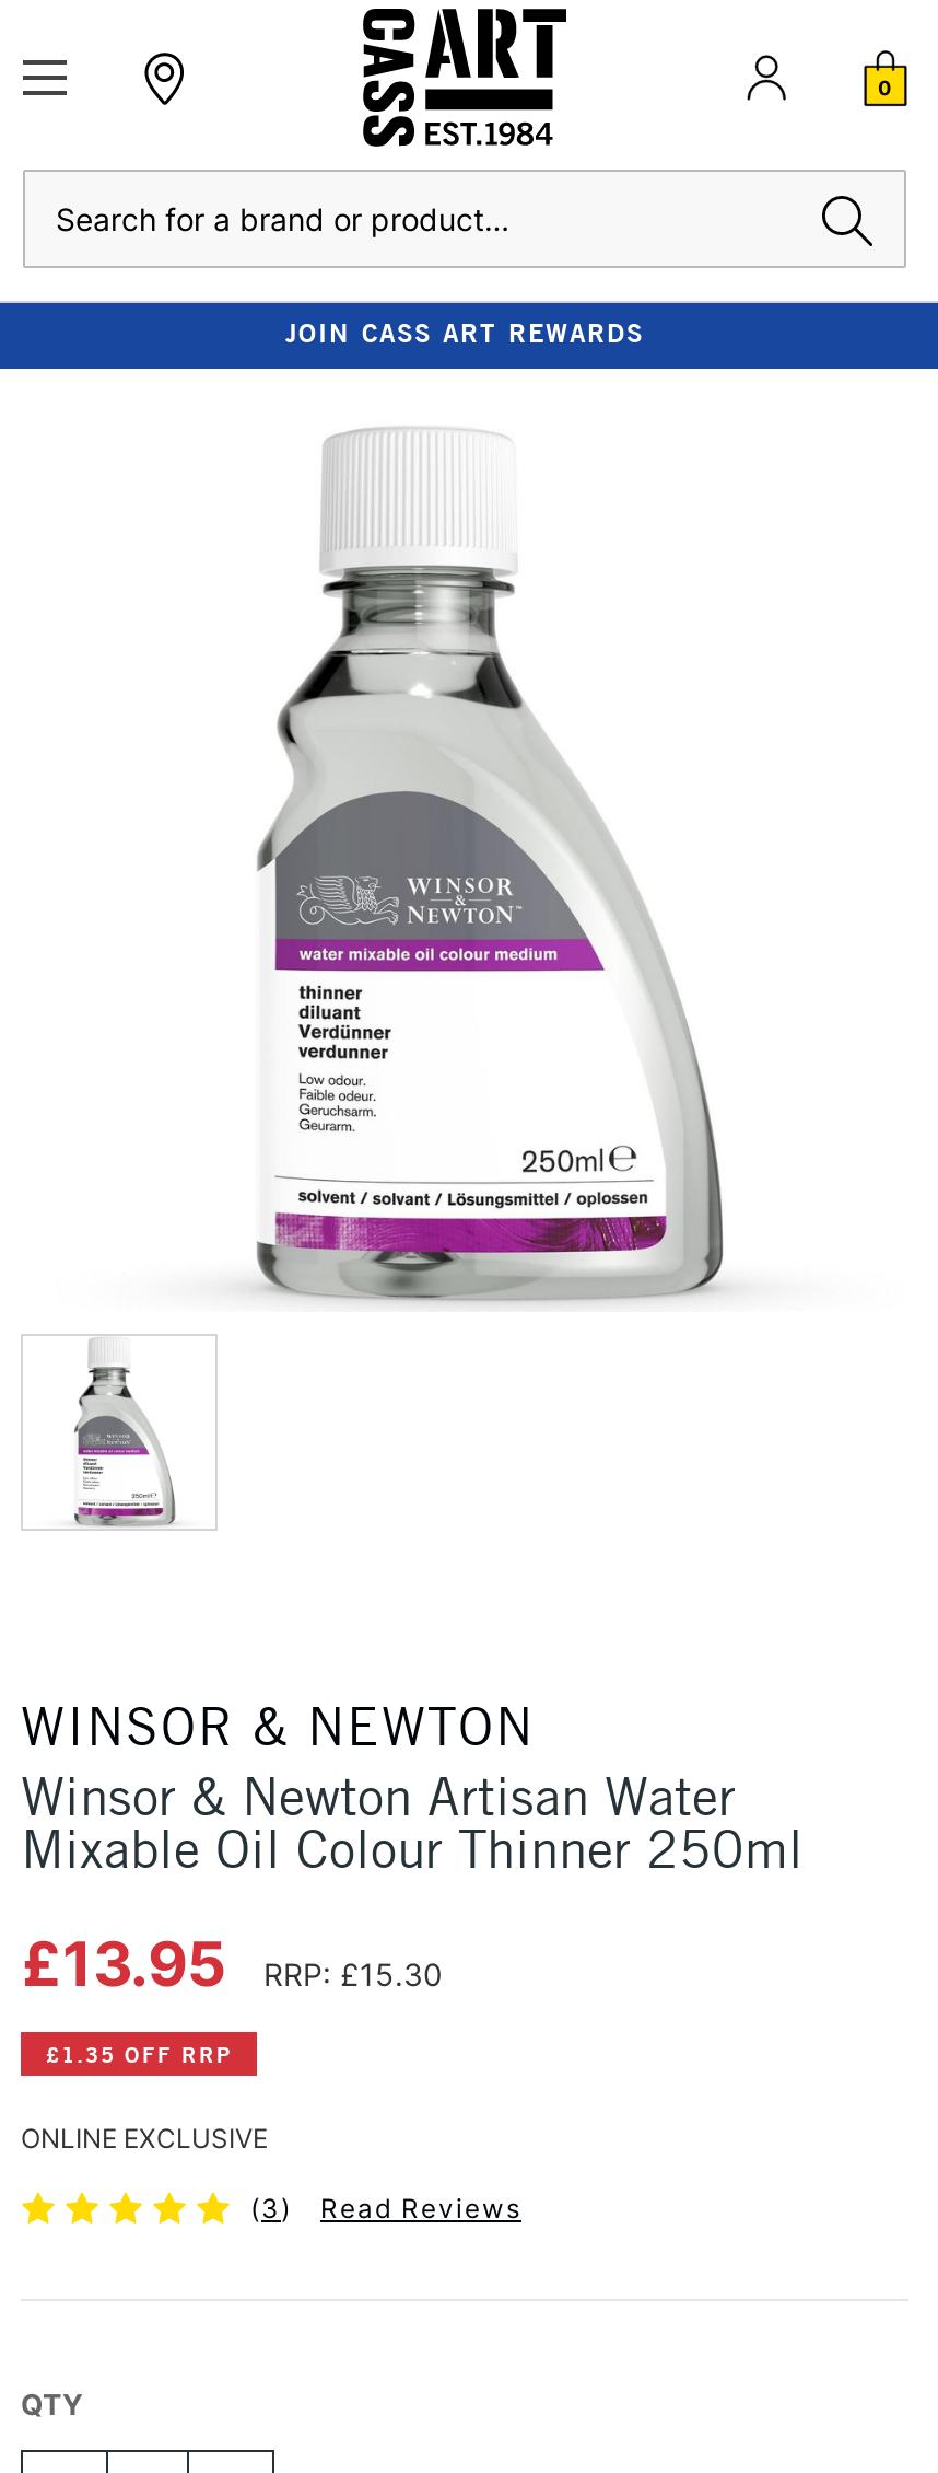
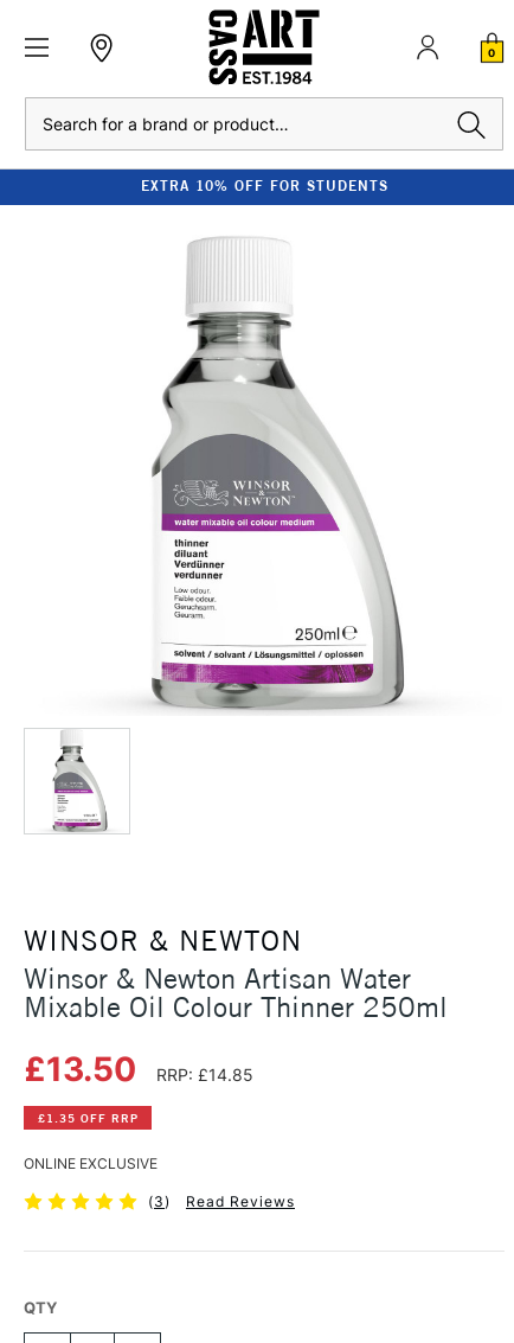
- JOIN CASS ART REWARDS
+ EXTRA 10% OFF FOR STUDENTS

- £13.95 RRP: £15.30
+ £13.50 RRP: £14.85
